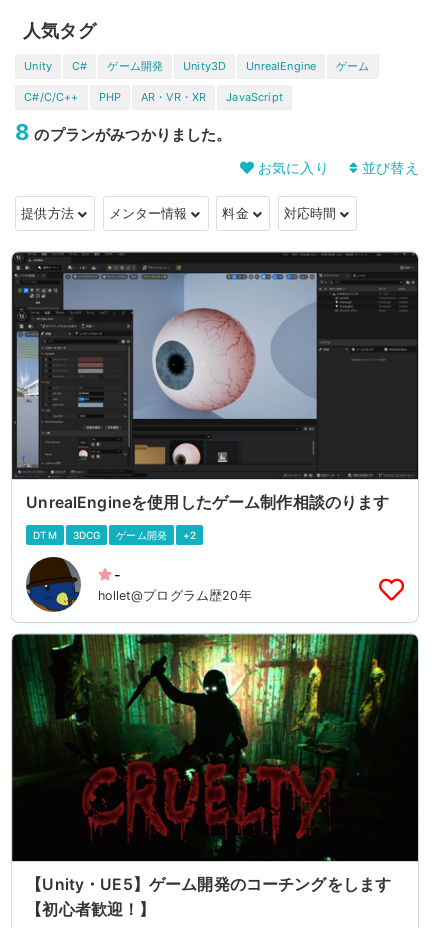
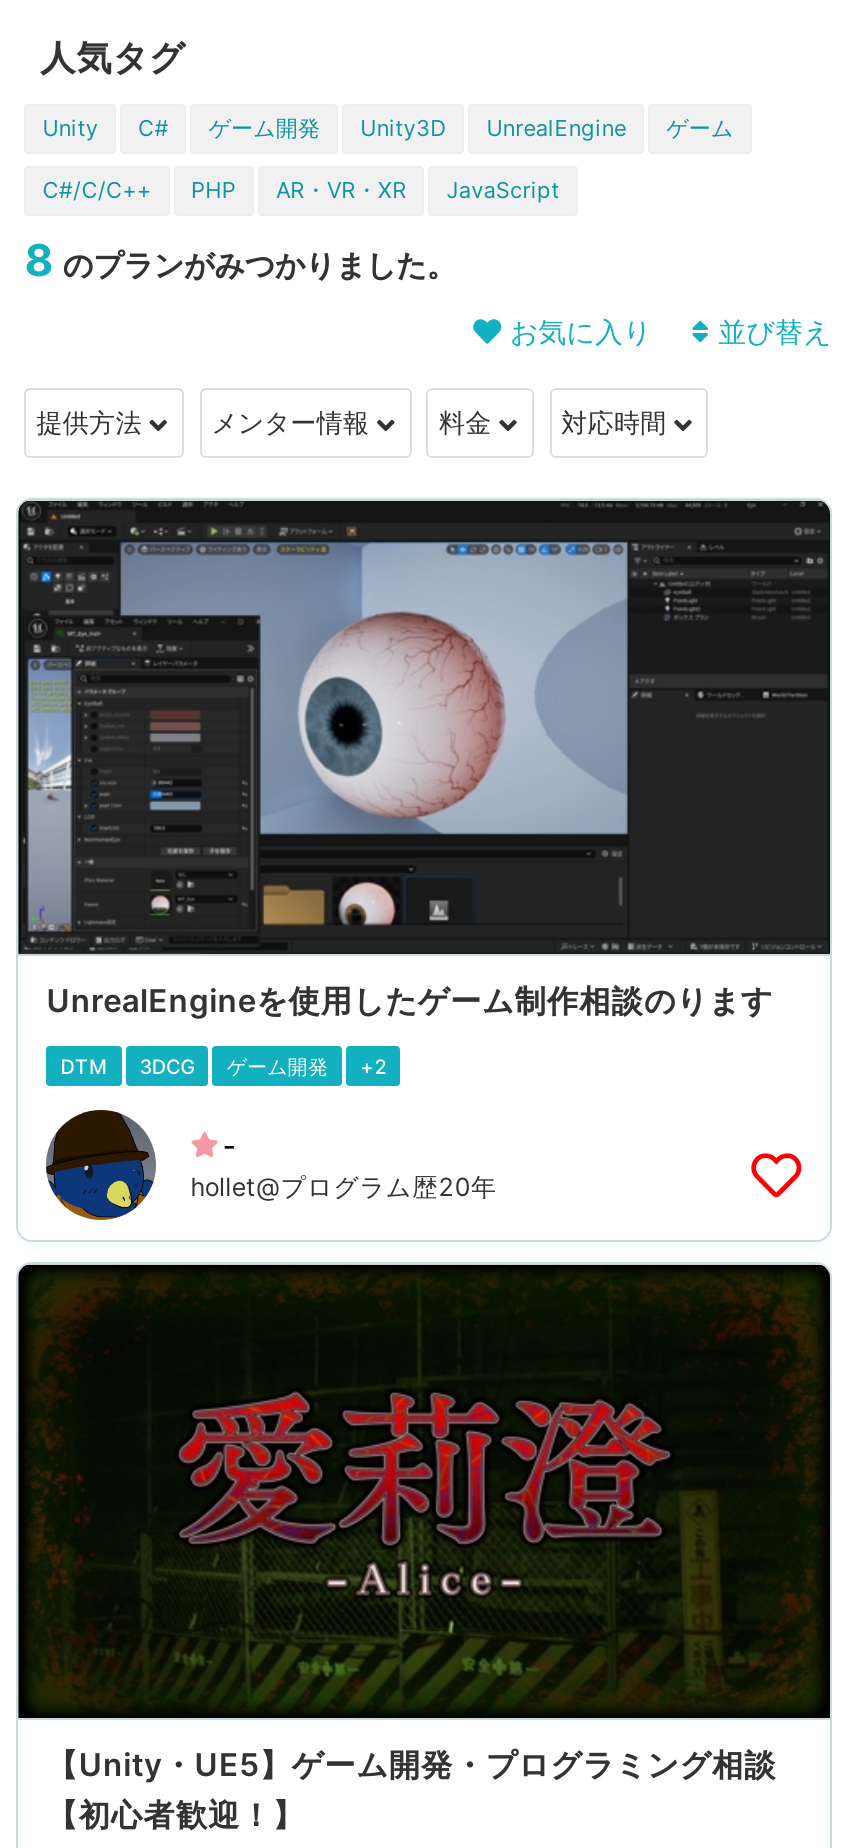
- [image]
- 【Unity・UE5】ゲーム開発のコーチングをします
+ [image]
+ 【Unity・UE5】ゲーム開発・プログラミング相談
